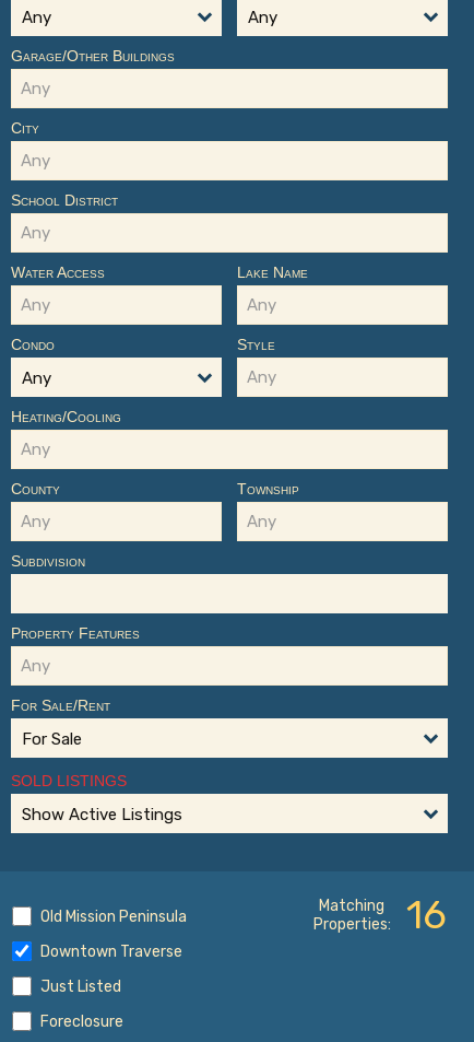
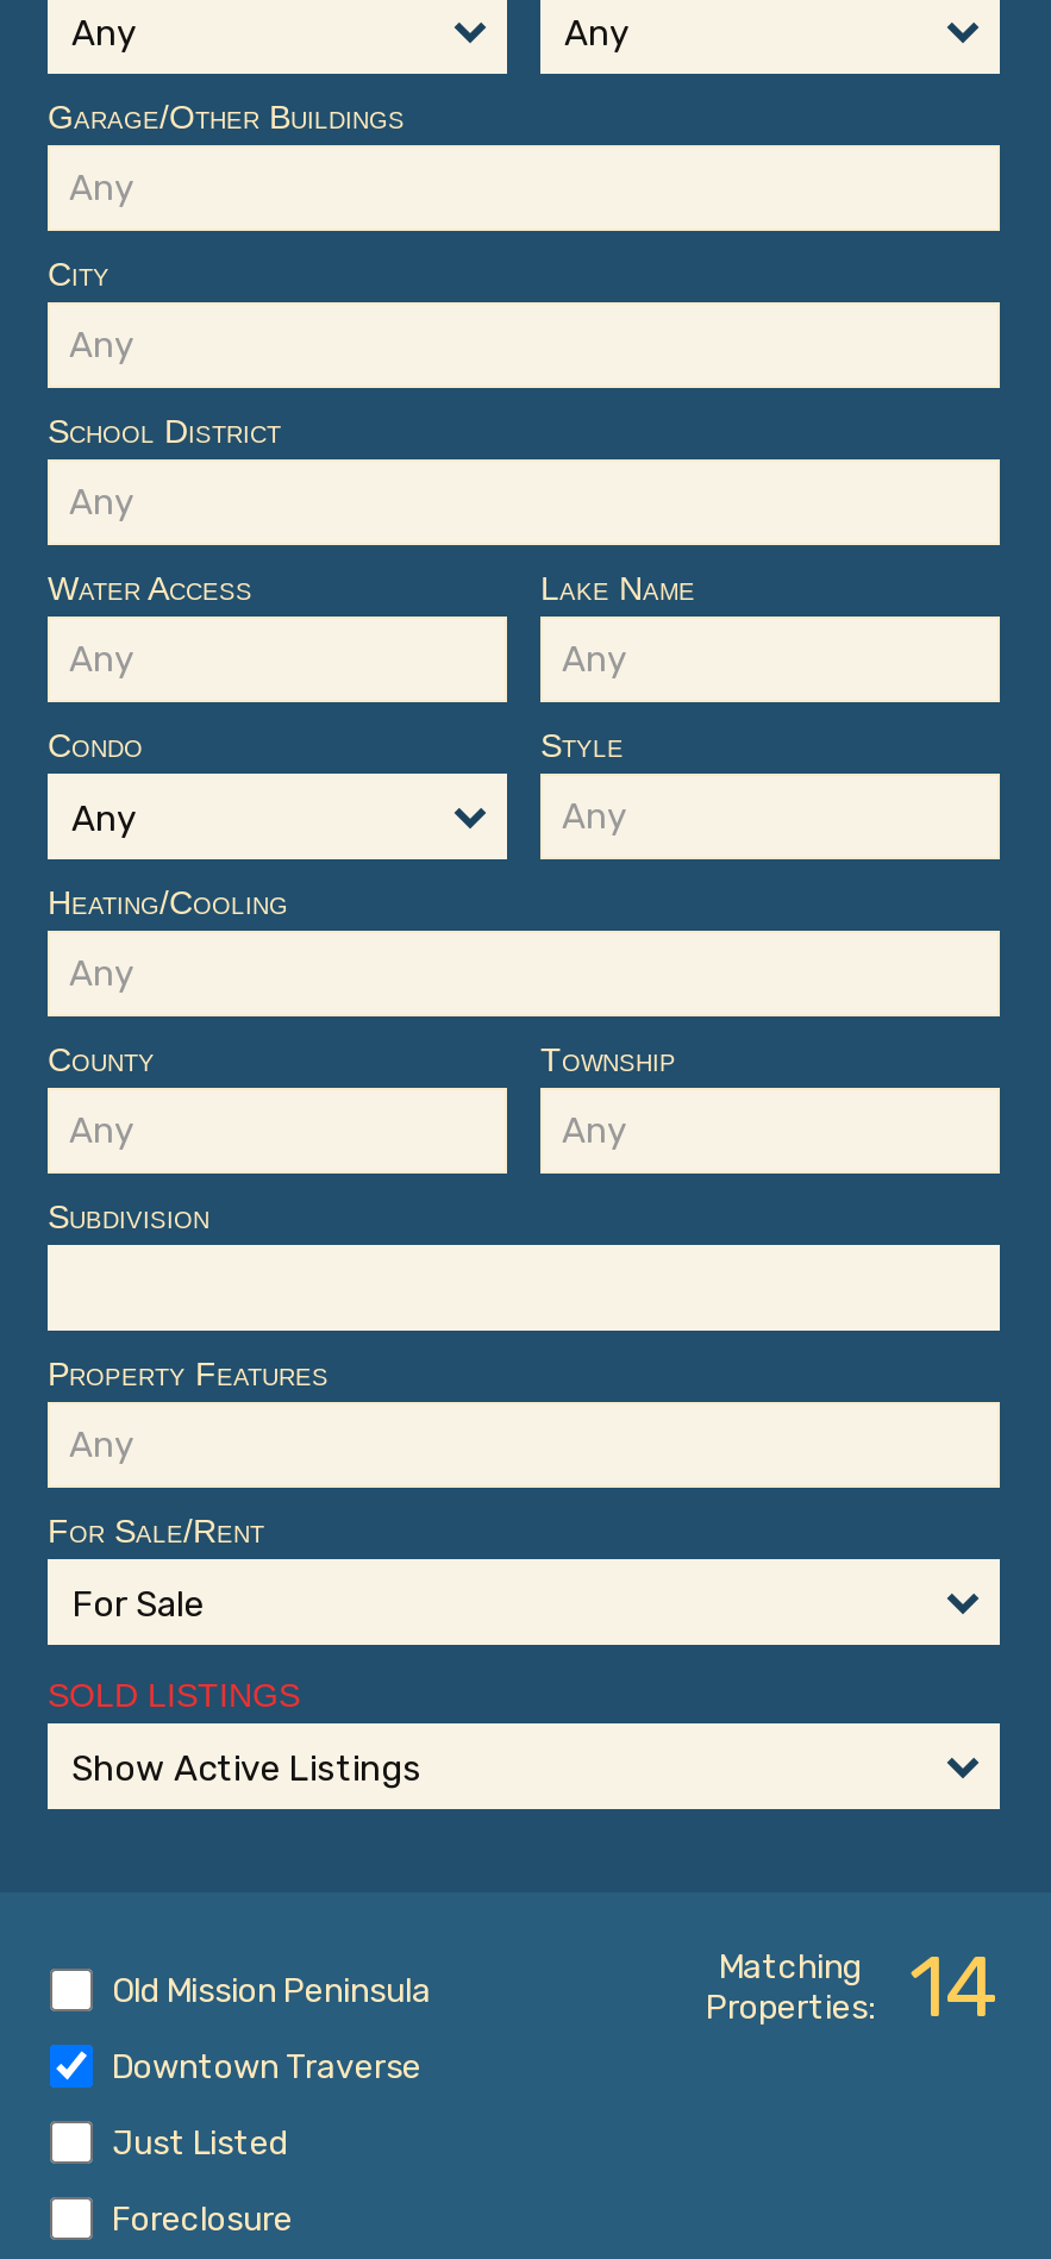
- Properties: Matching 16
+ Properties: Matching 14
